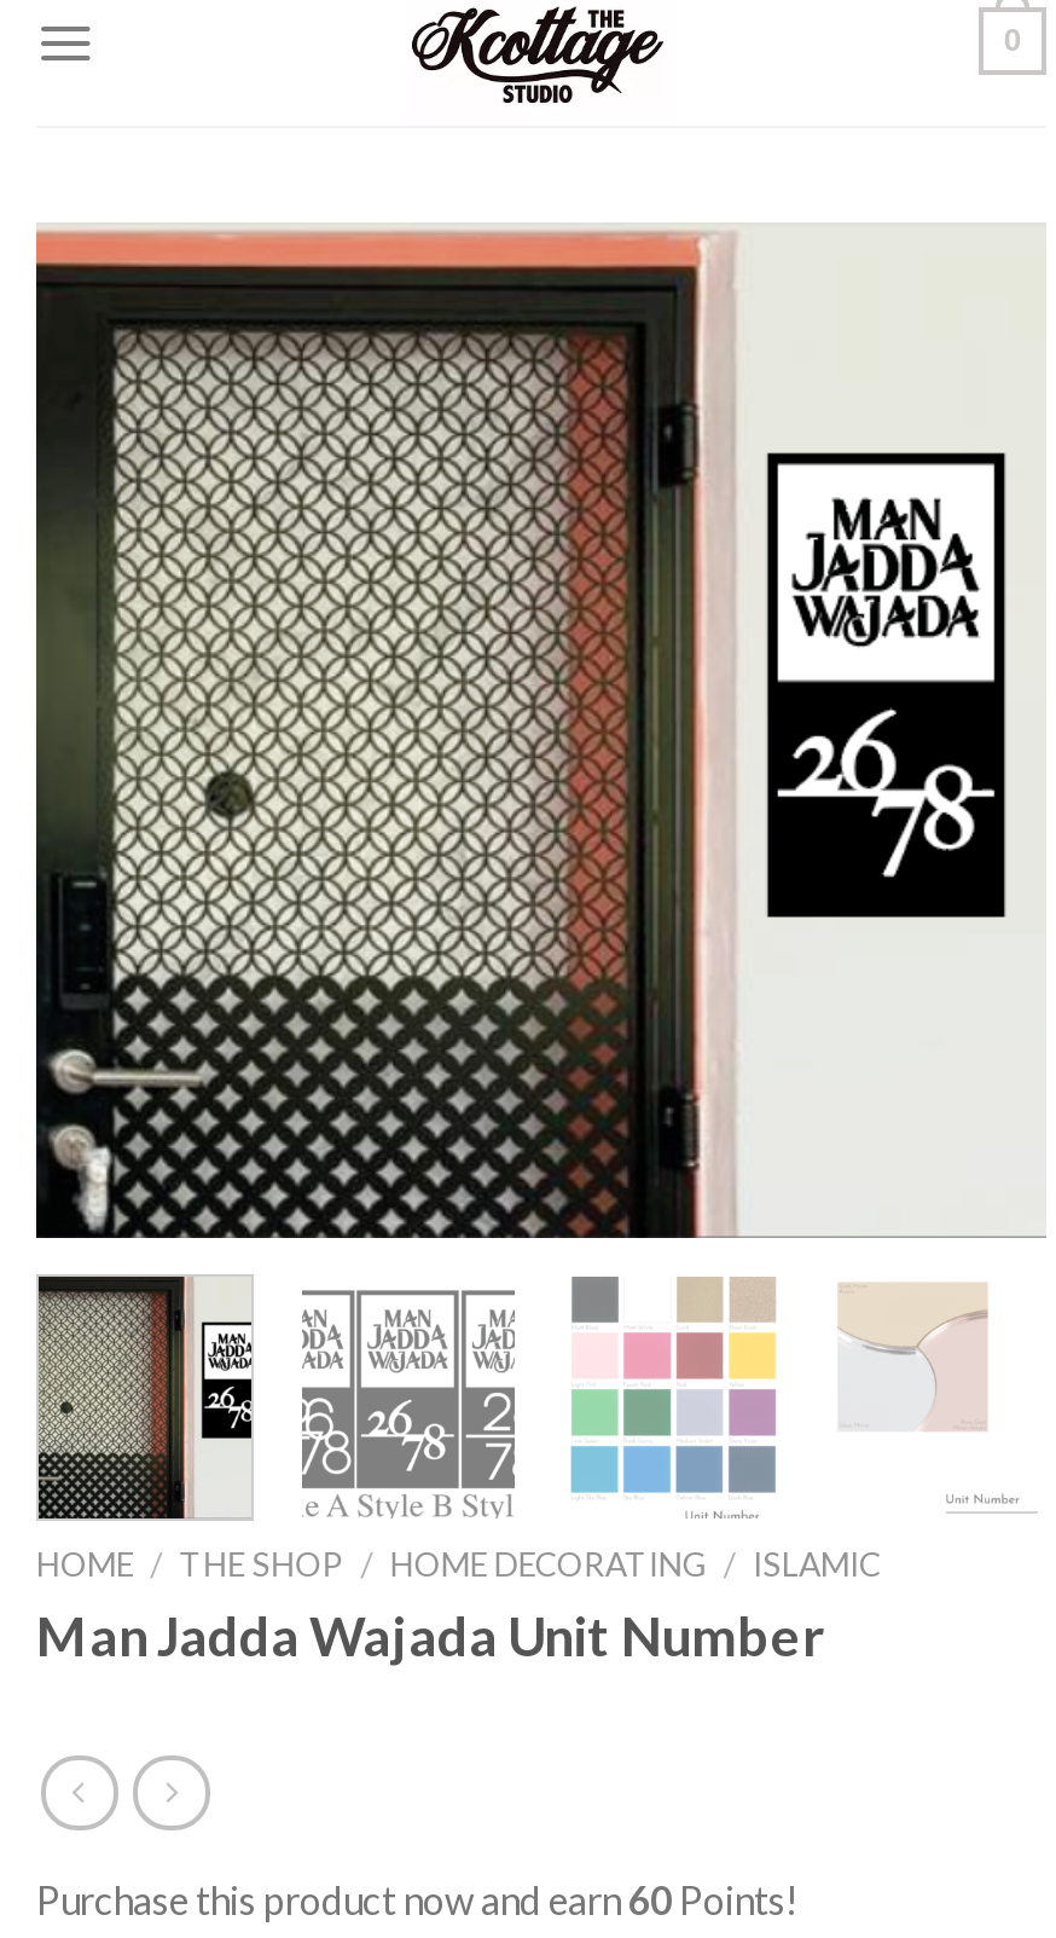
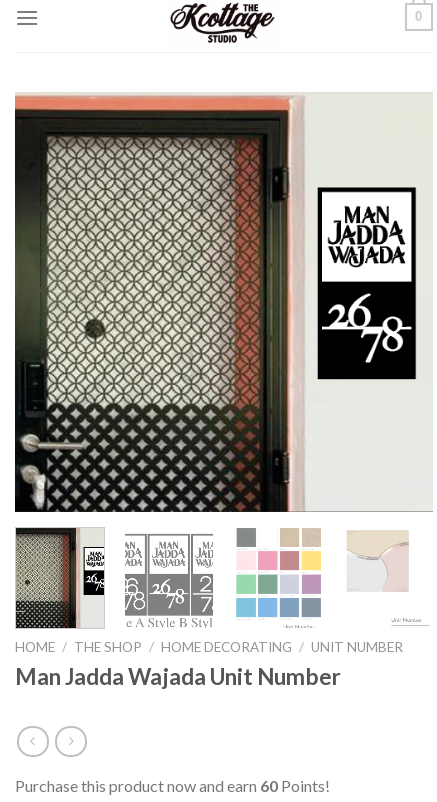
- HOME / THE SHOP / HOME DECORATING / ISLAMIC
+ HOME / THE SHOP / HOME DECORATING / UNIT NUMBER
